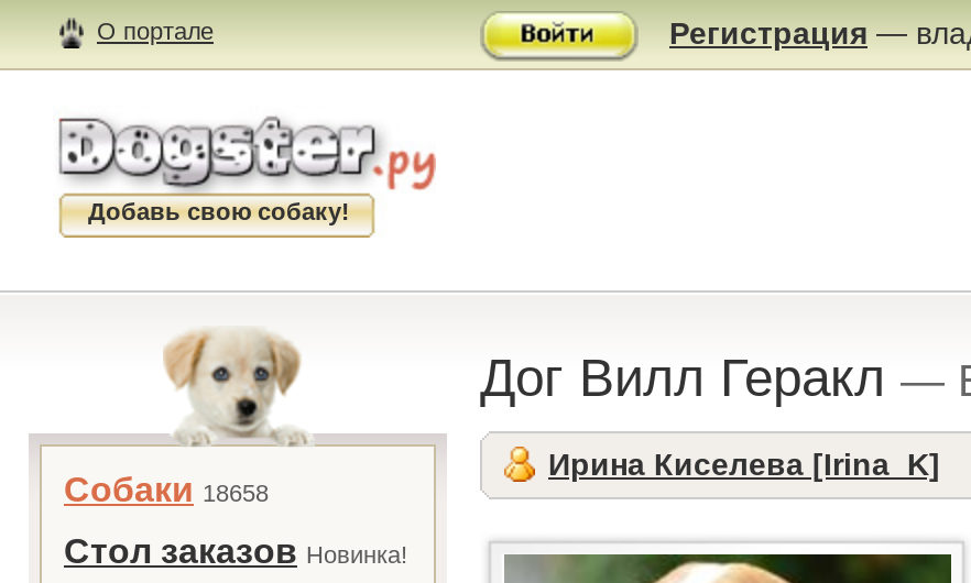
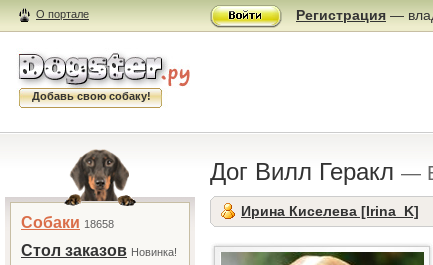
- [image]
+ [image]
